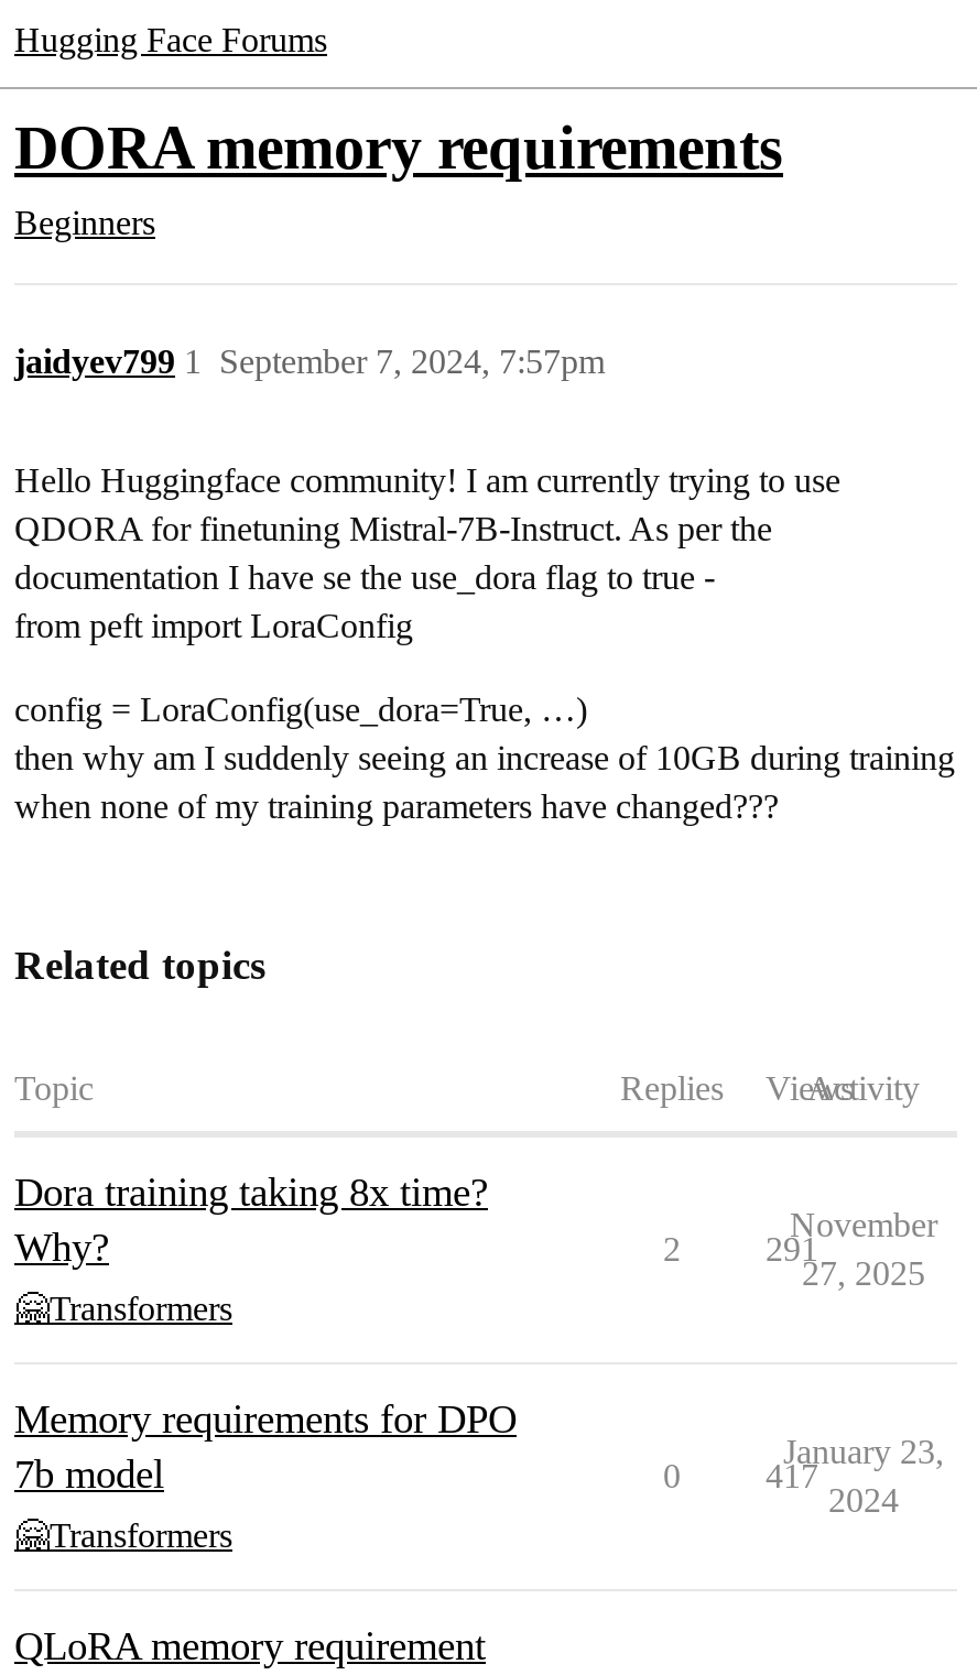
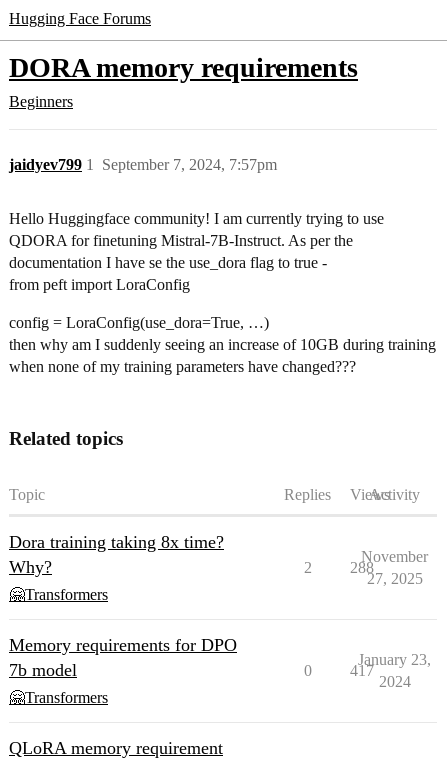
- 291
+ 288
